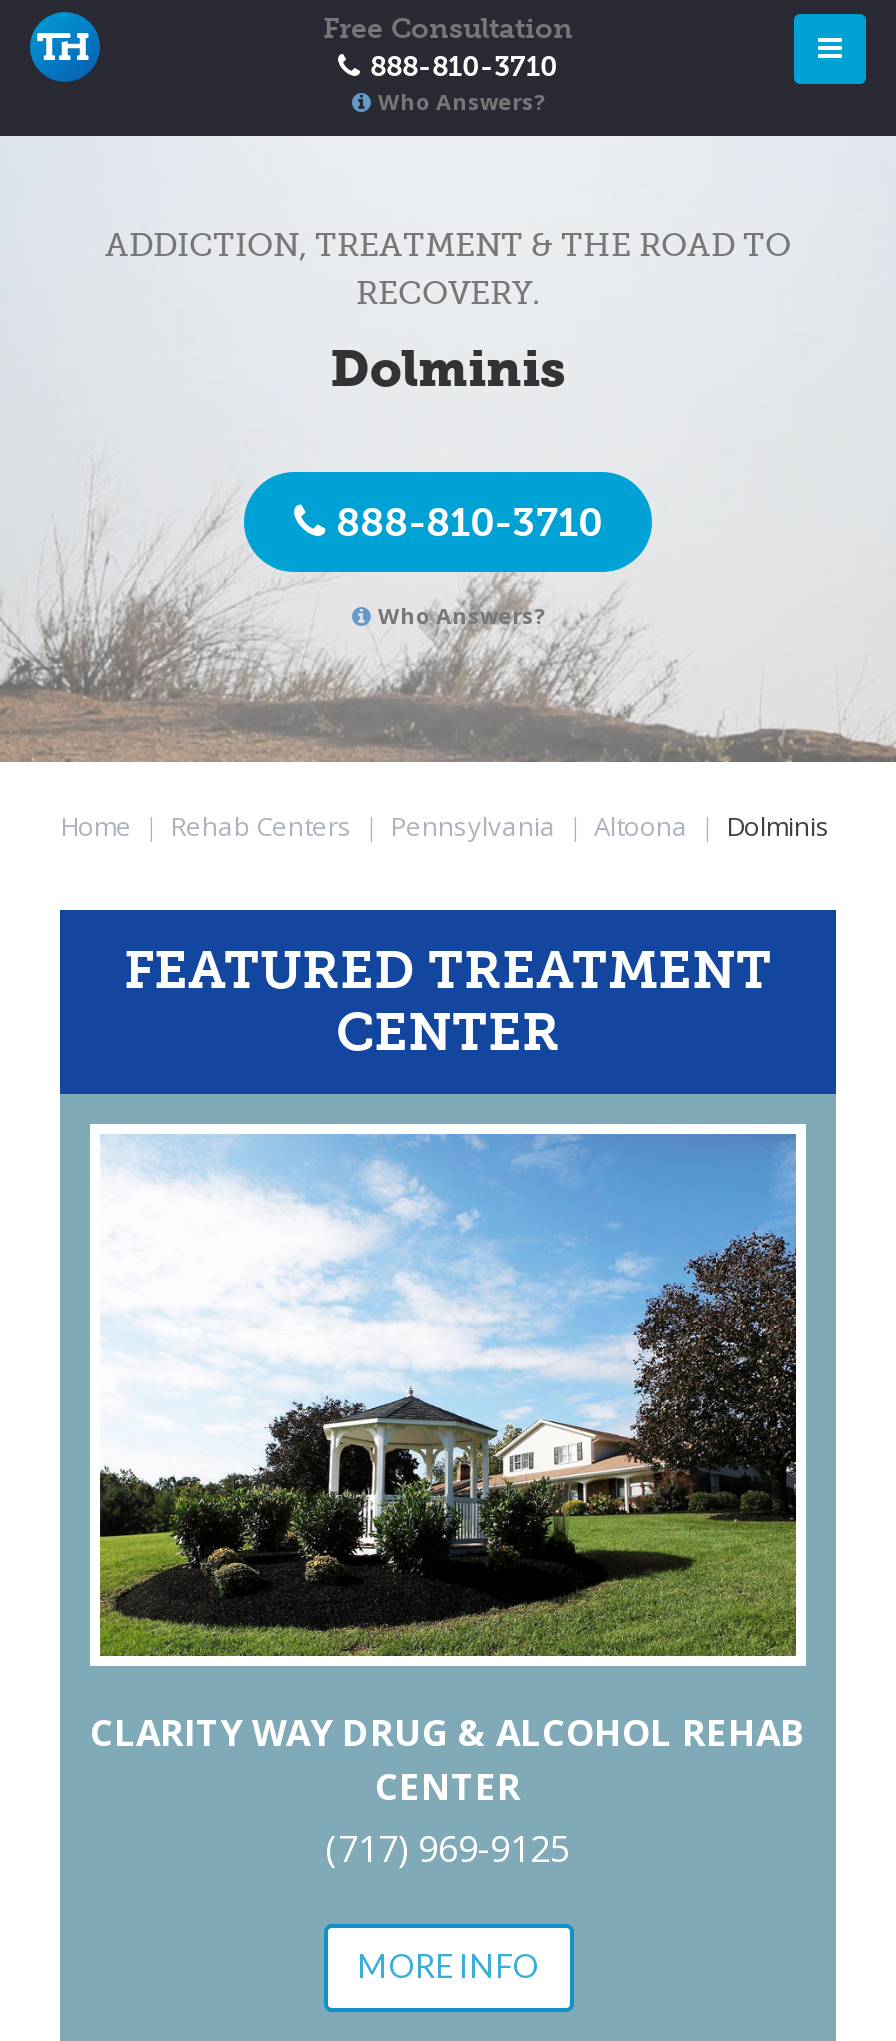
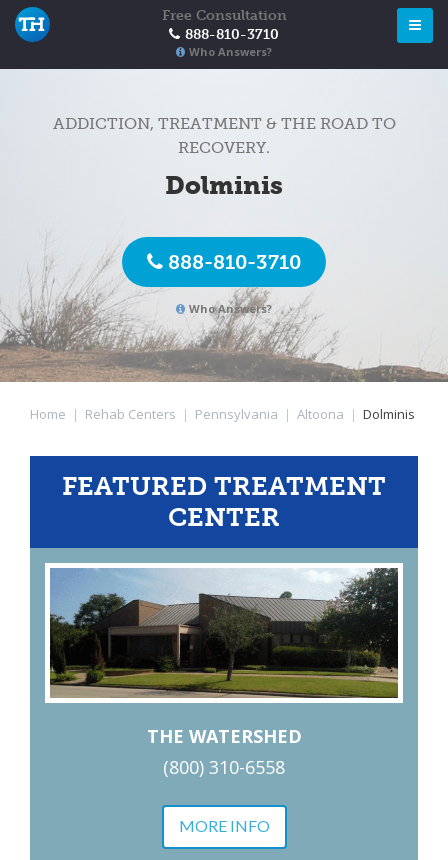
- [image]
- CLARITY WAY DRUG & ALCOHOL REHAB
- CENTER
- (717) 969-9125
+ [image]
+ THE WATERSHED
+ (800) 310-6558
